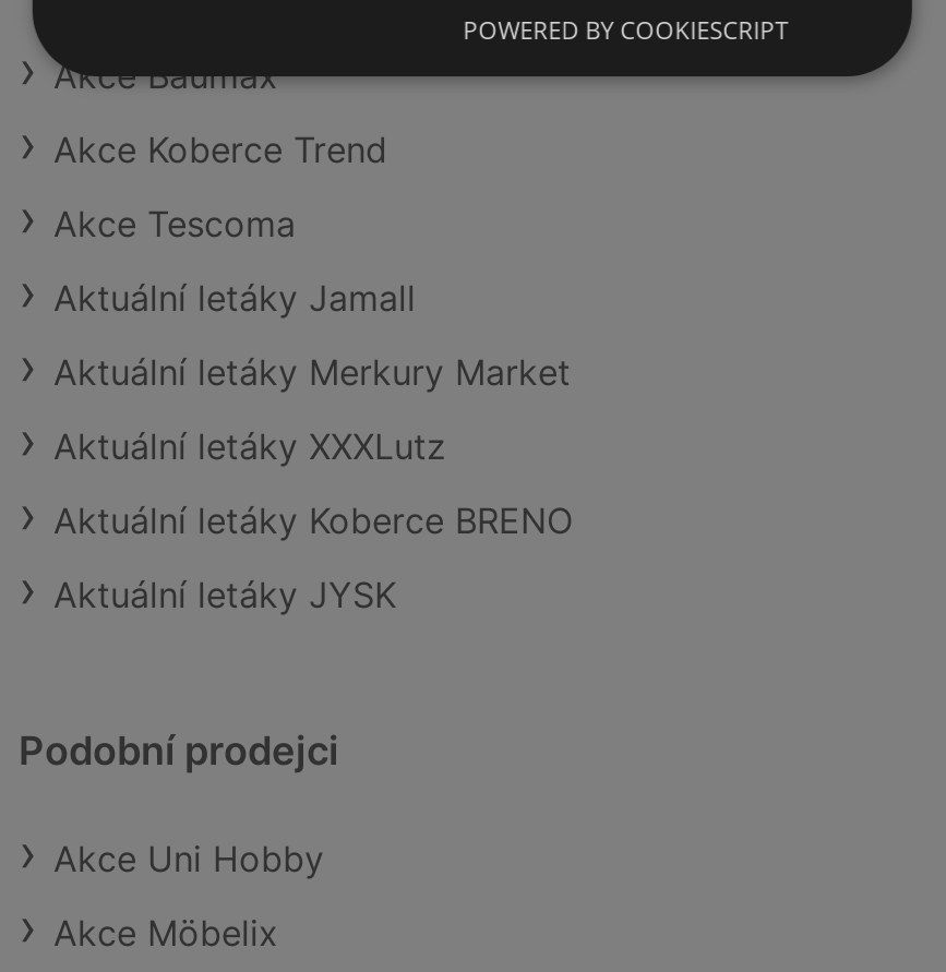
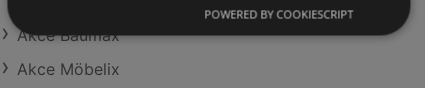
- Akce Koberce Trend
- Akce Tescoma
- Aktuální letáky Jamall
- Aktuální letáky Merkury Market
- Aktuální letáky XXXLutz
- Aktuální letáky Koberce BRENO
- Aktuální letáky JYSK
- Podobní prodejci
- Akce Uni Hobby
